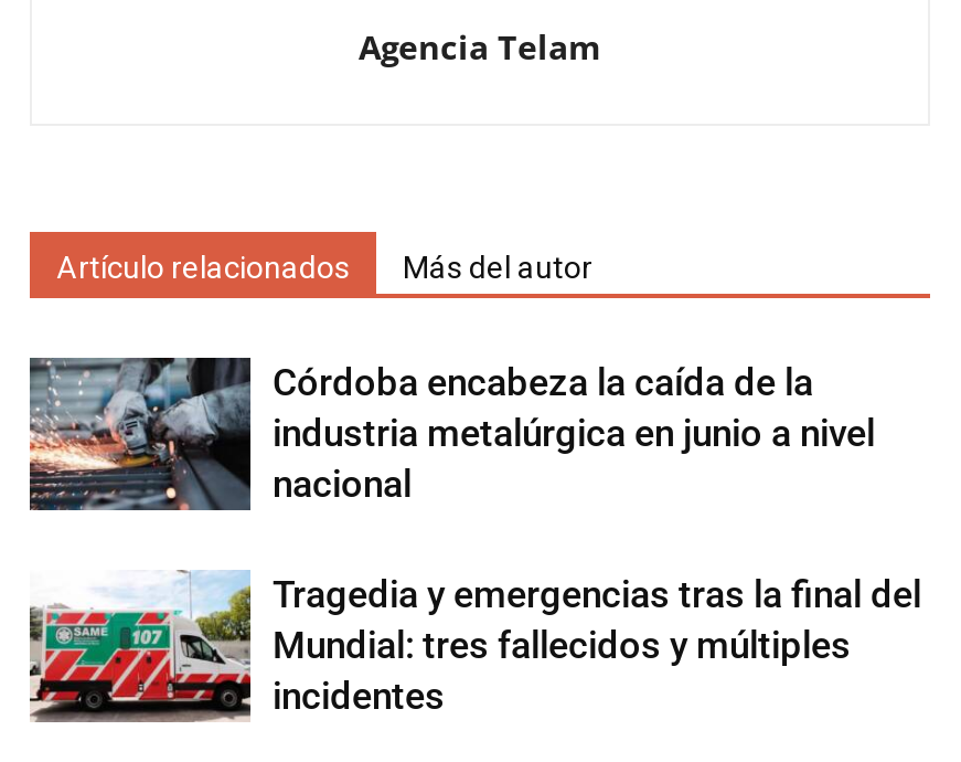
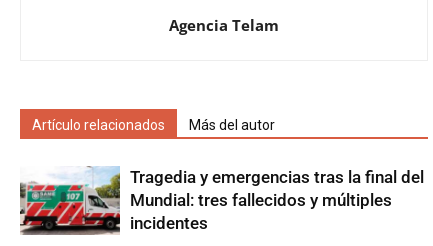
- [image]
- Córdoba encabeza la caída de la
- industria metalúrgica en junio a nivel
- nacional
